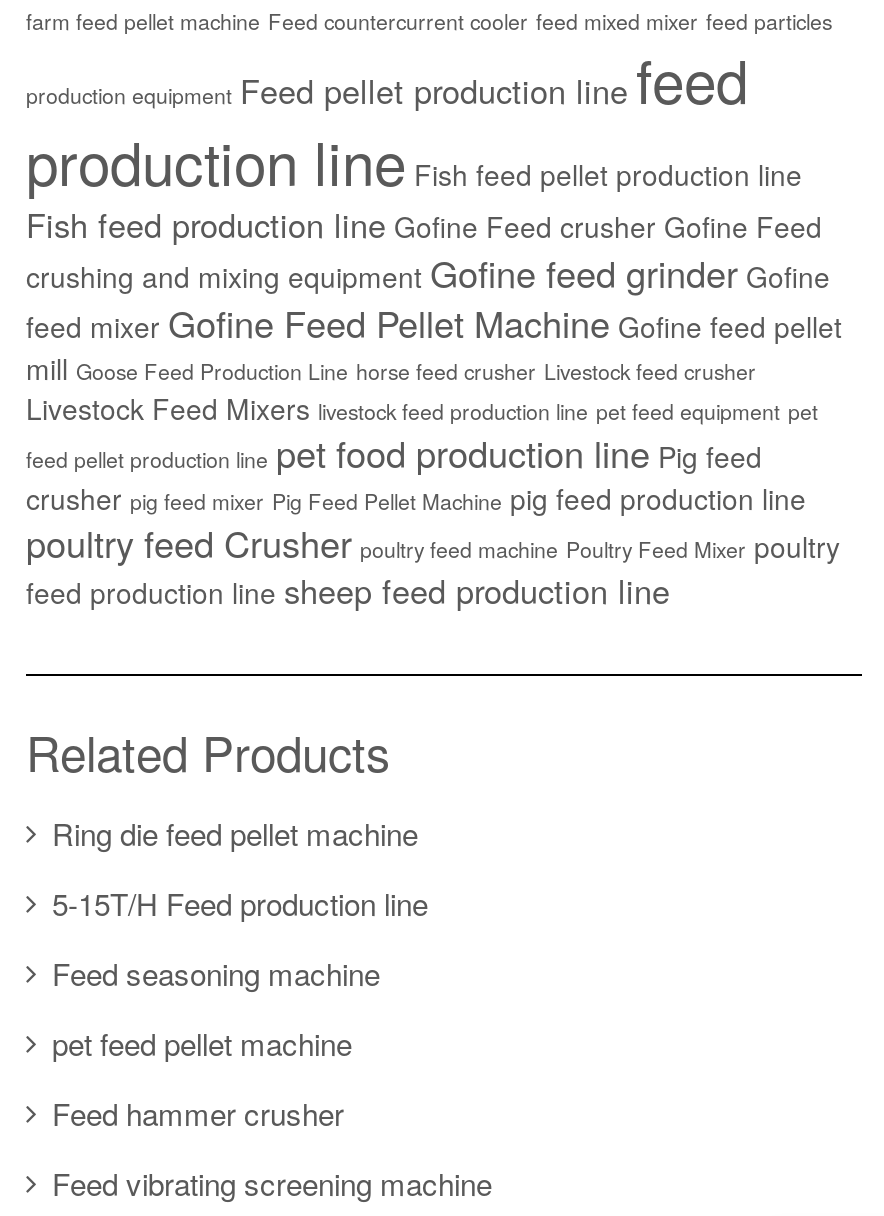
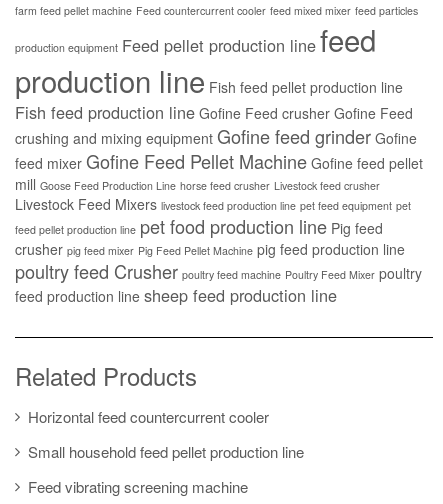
- Ring die feed pellet machine
- 5-15T/H Feed production line
- Feed seasoning machine
- pet feed pellet machine
- Feed hammer crusher
+ Horizontal feed countercurrent cooler
+ Small household feed pellet production line
